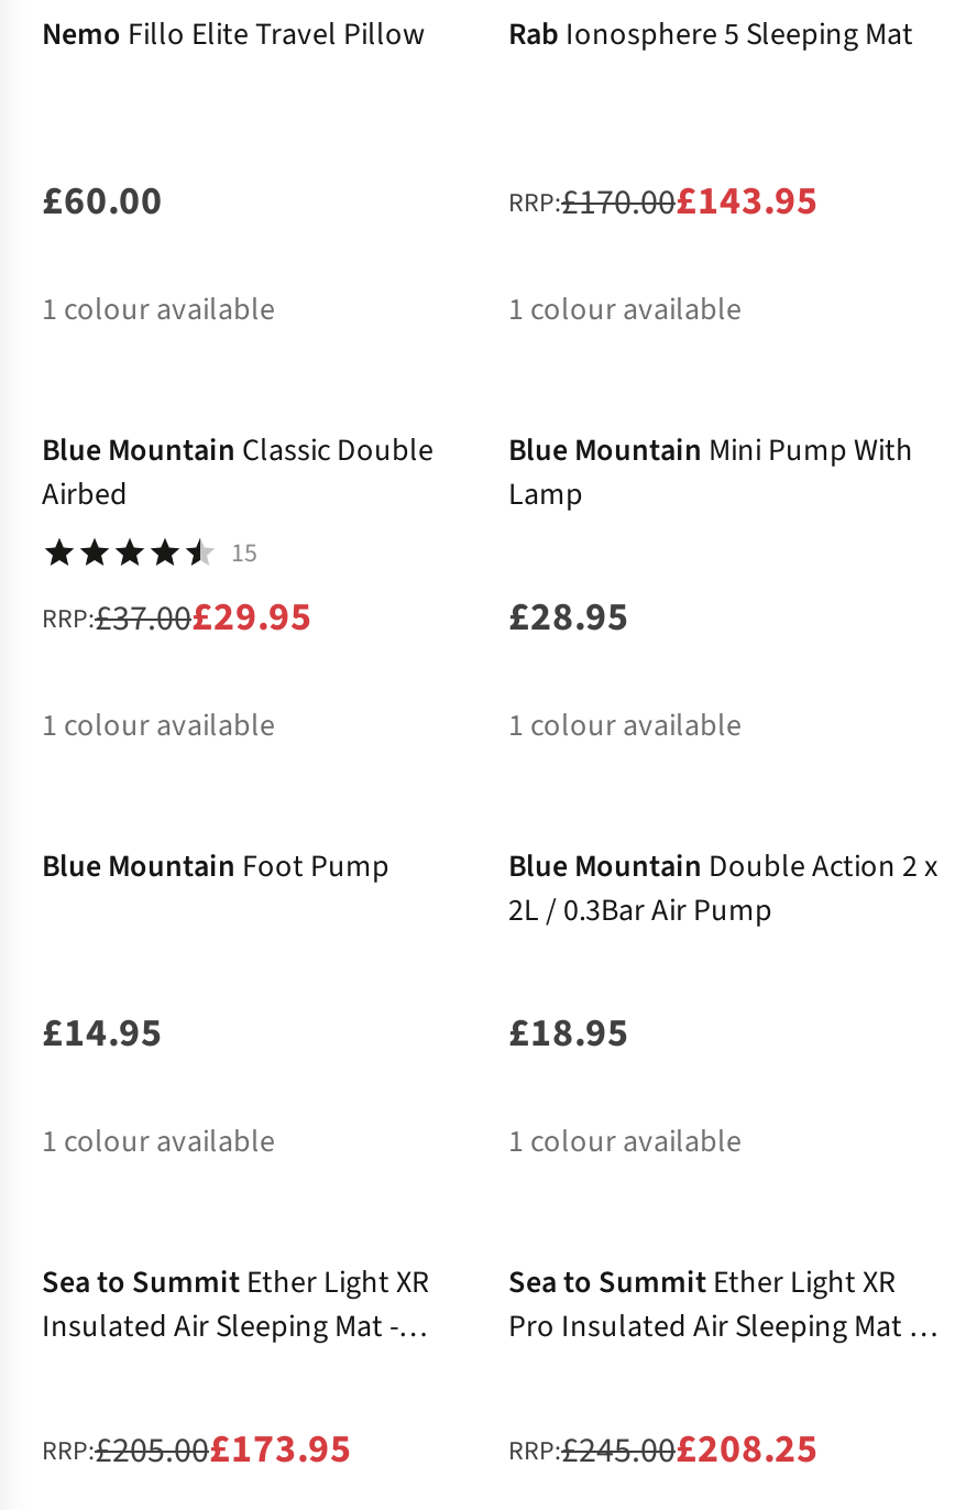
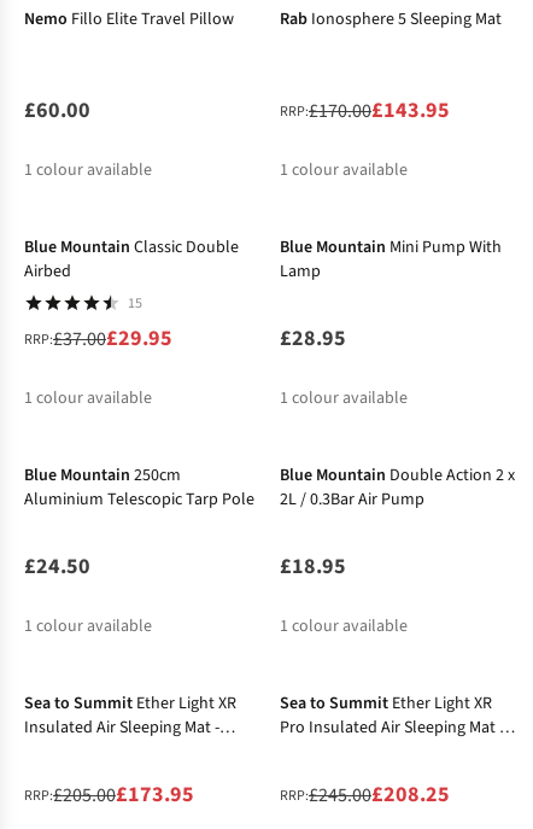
- Blue Mountain Foot Pump
+ Blue Mountain 250cm
+ Aluminium Telescopic Tarp Pole

- £14.95
+ £24.50
